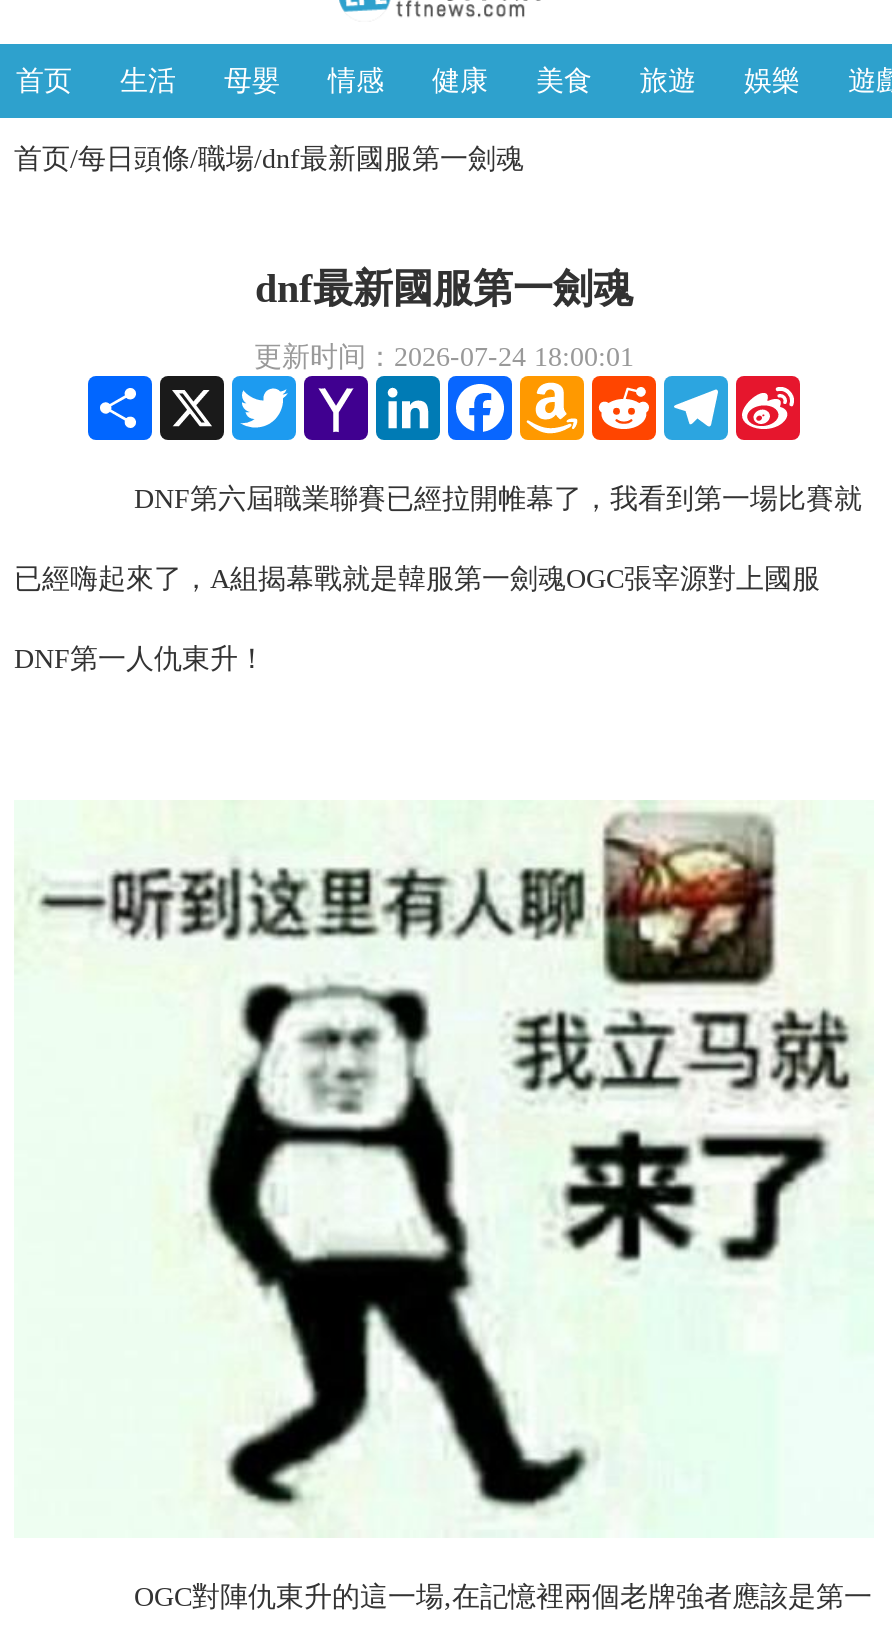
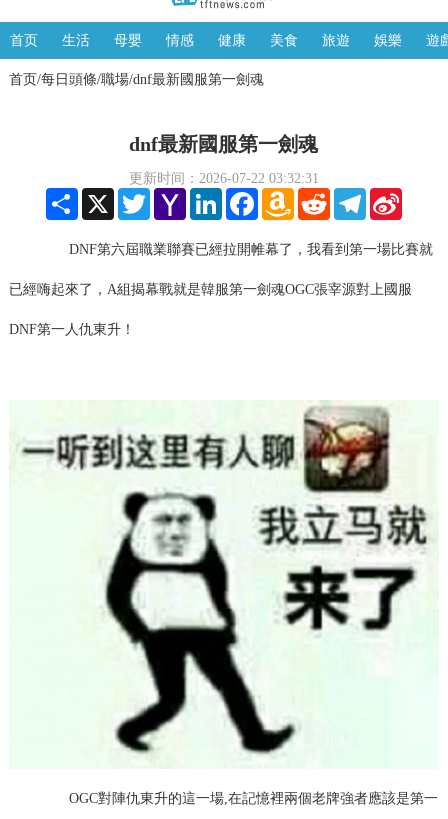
- 更新时间：2026-07-24 18:00:01
+ 更新时间：2026-07-22 03:32:31
